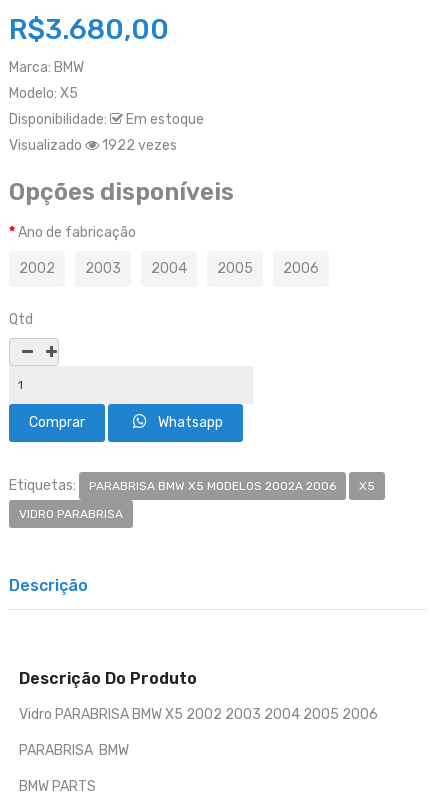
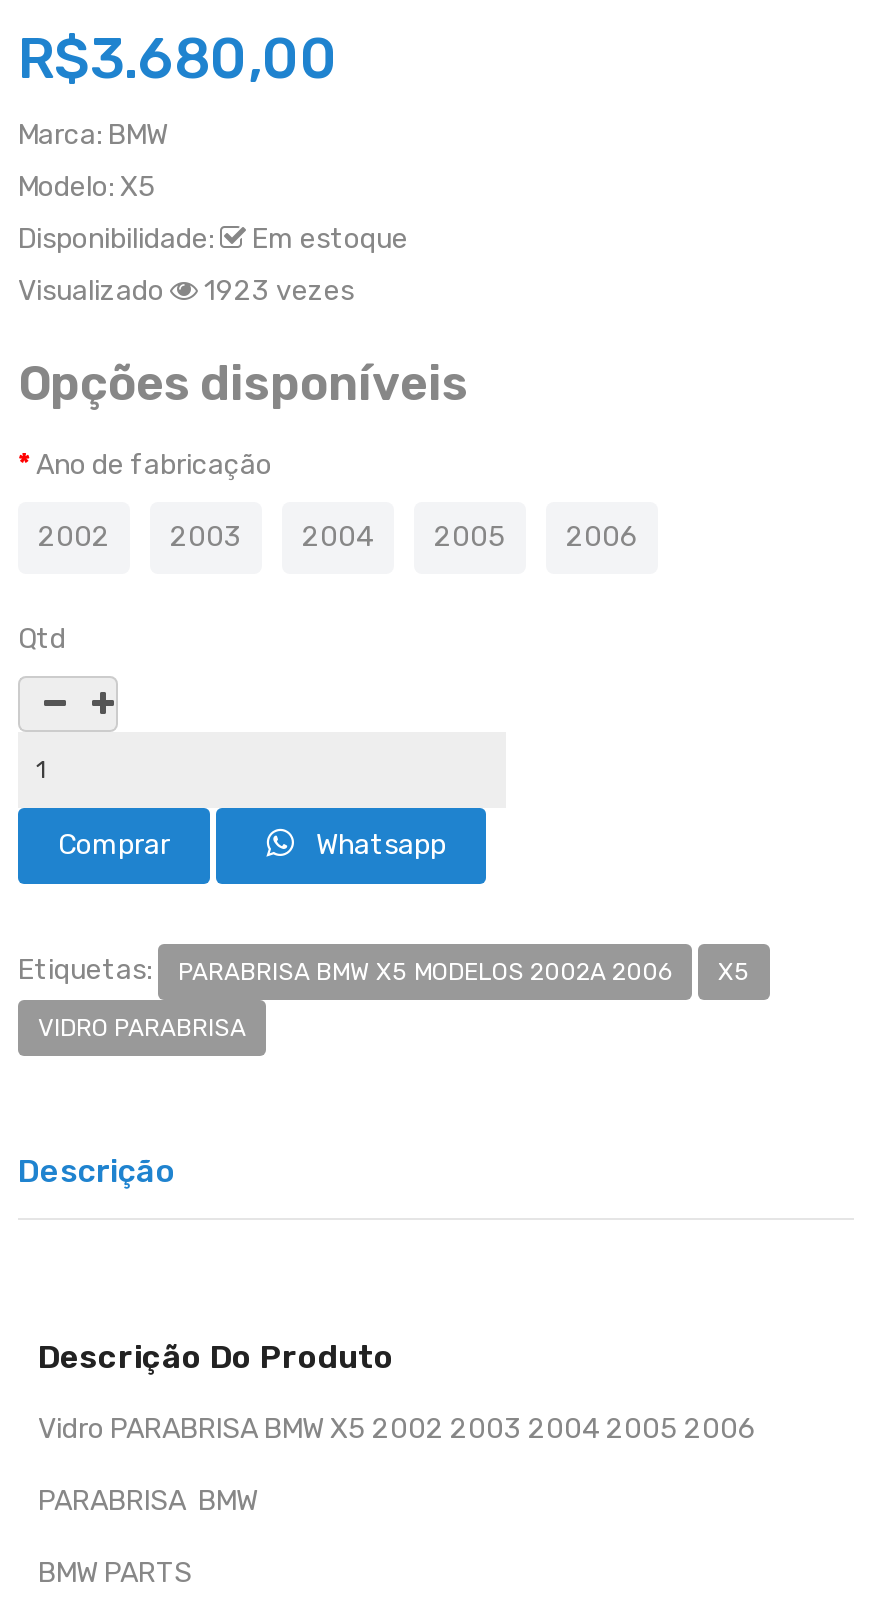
- Visualizado 1922 vezes
+ Visualizado 1923 vezes
